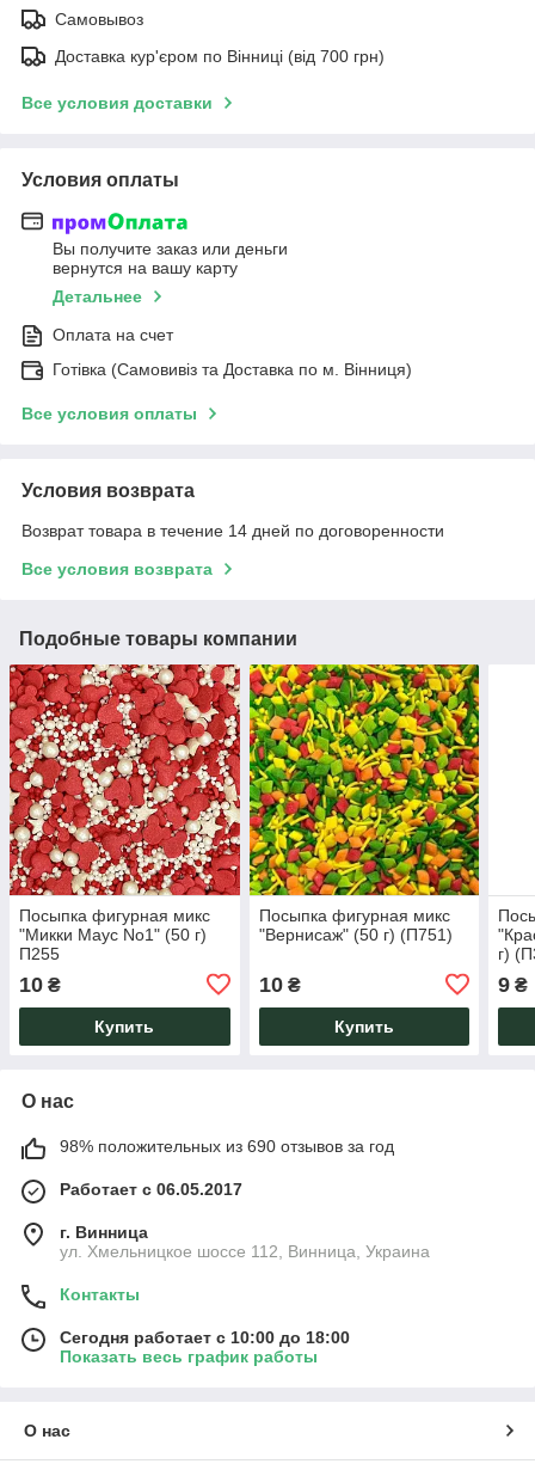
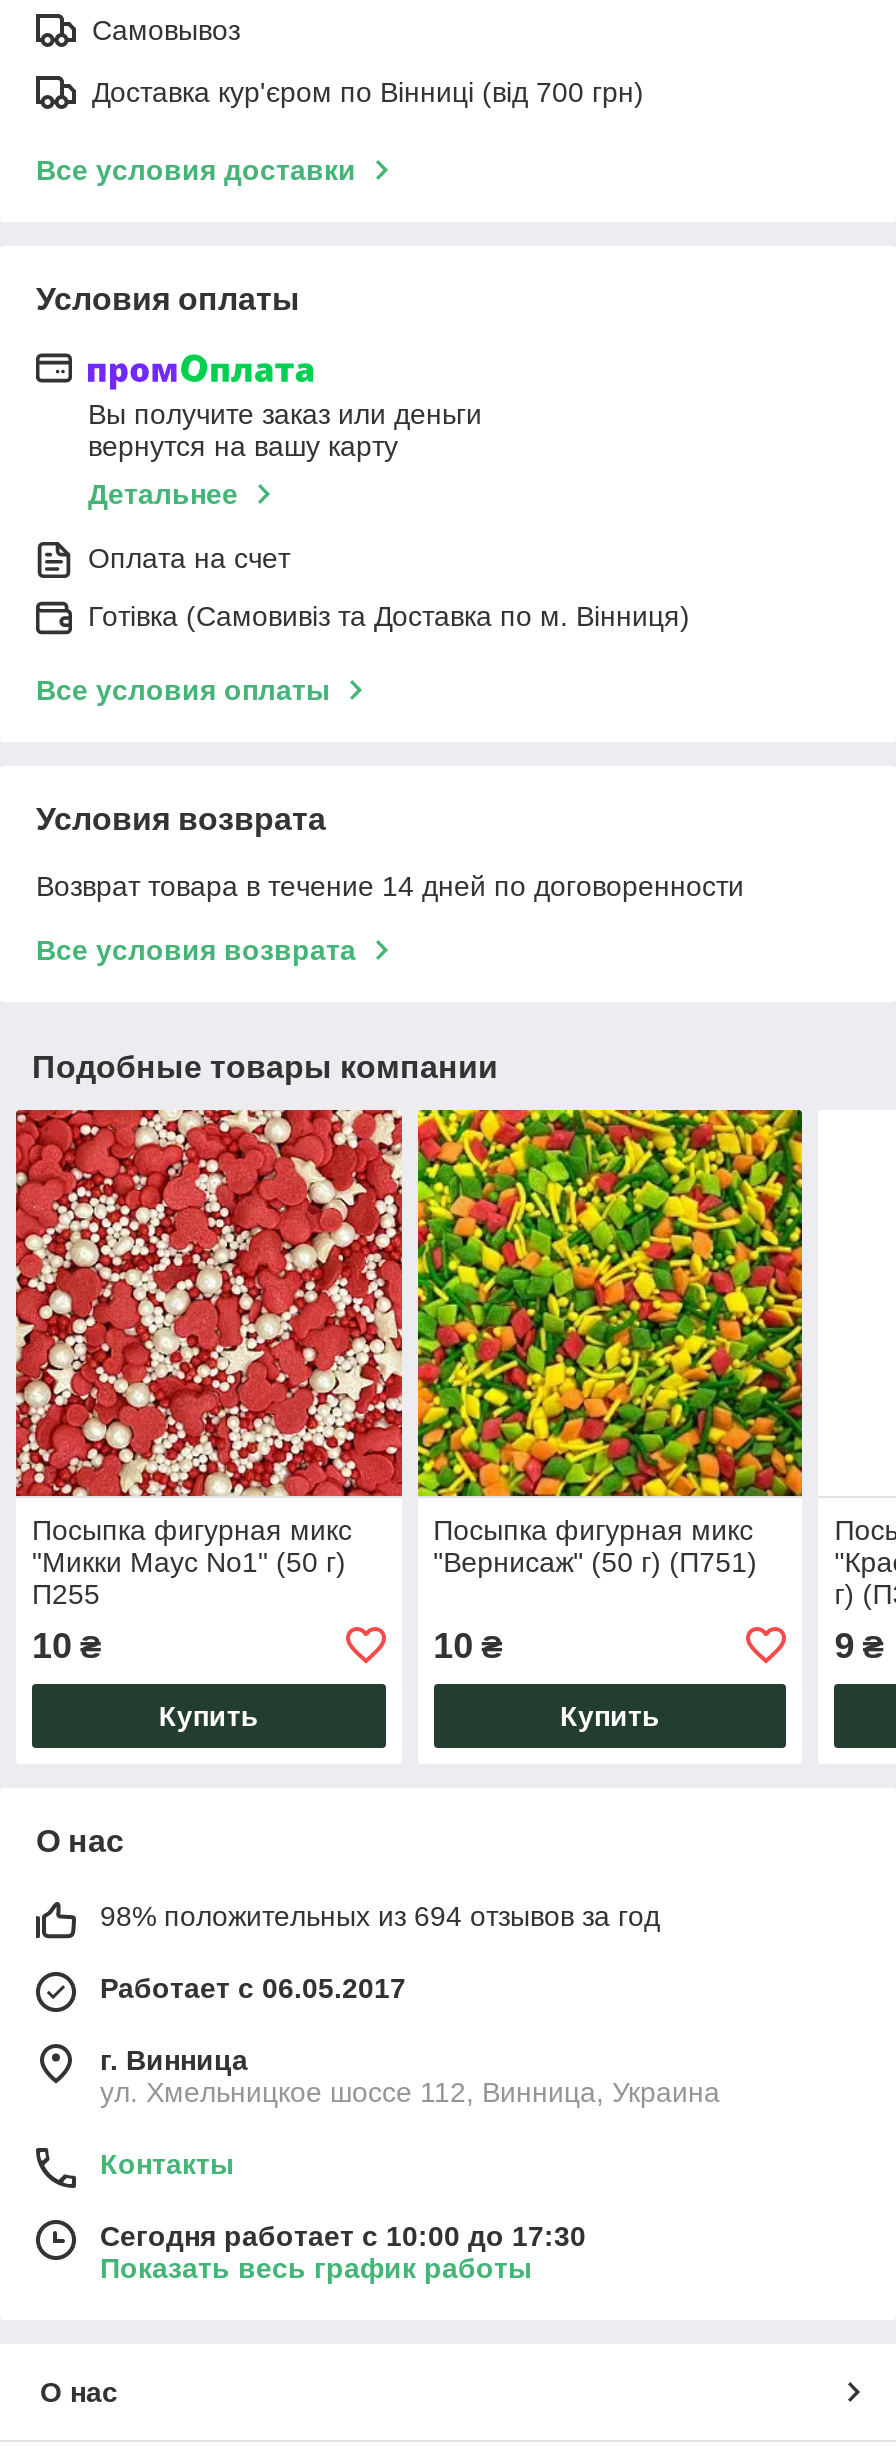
- 98% положительных из 690 отзывов за год
+ 98% положительных из 694 отзывов за год

- Сегодня работает с 10:00 до 18:00
+ Сегодня работает с 10:00 до 17:30
